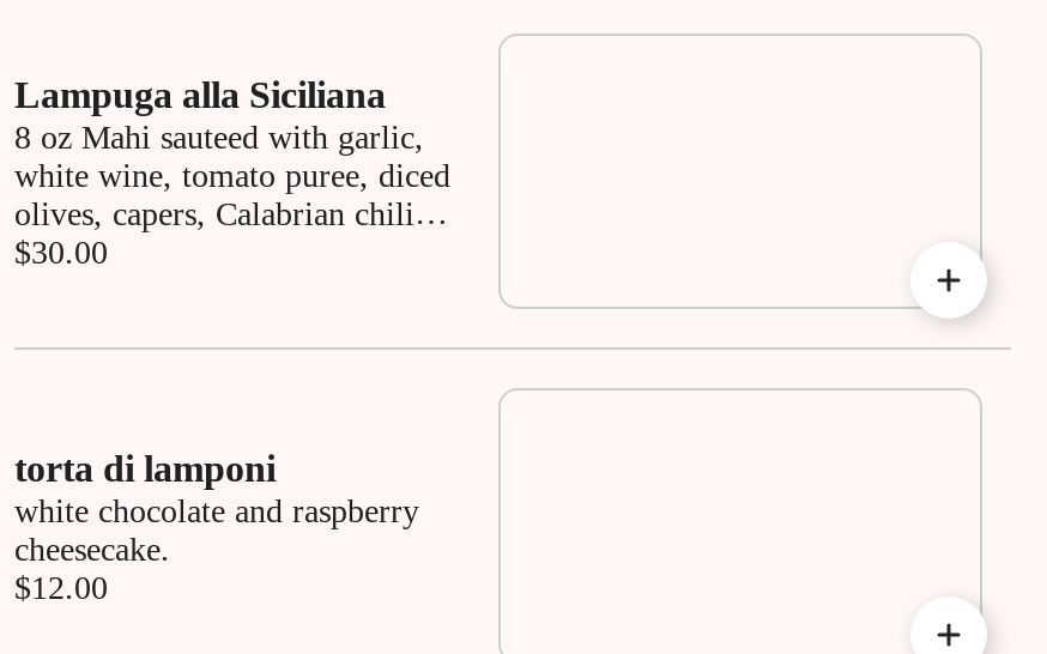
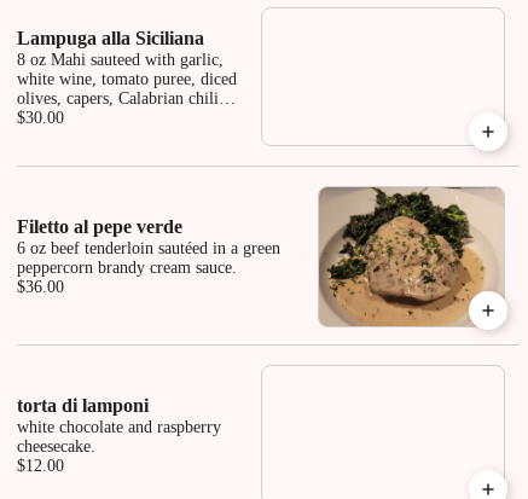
+ [image]
+ Filetto al pepe verde
+ 6 oz beef tenderloin sautéed in a green
+ peppercorn brandy cream sauce.
+ $36.00
